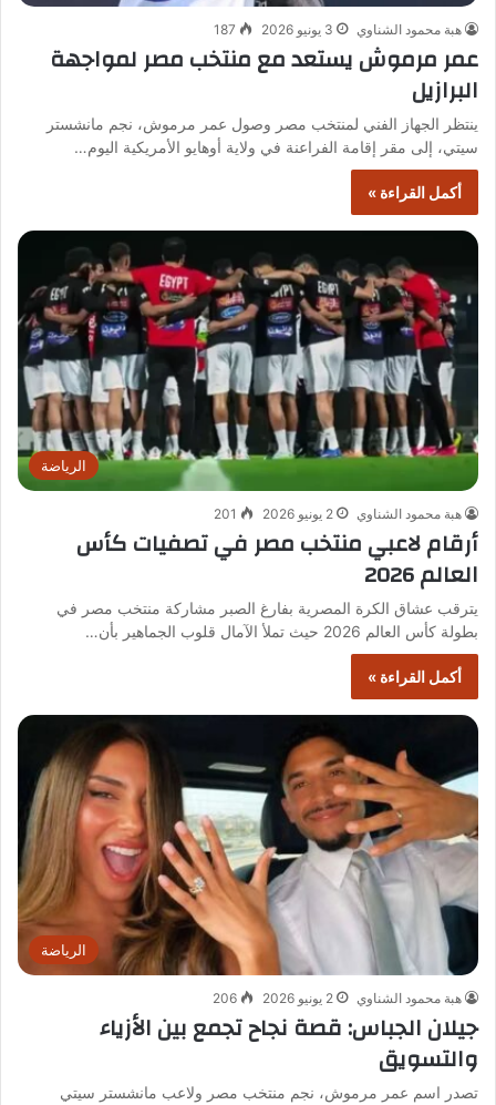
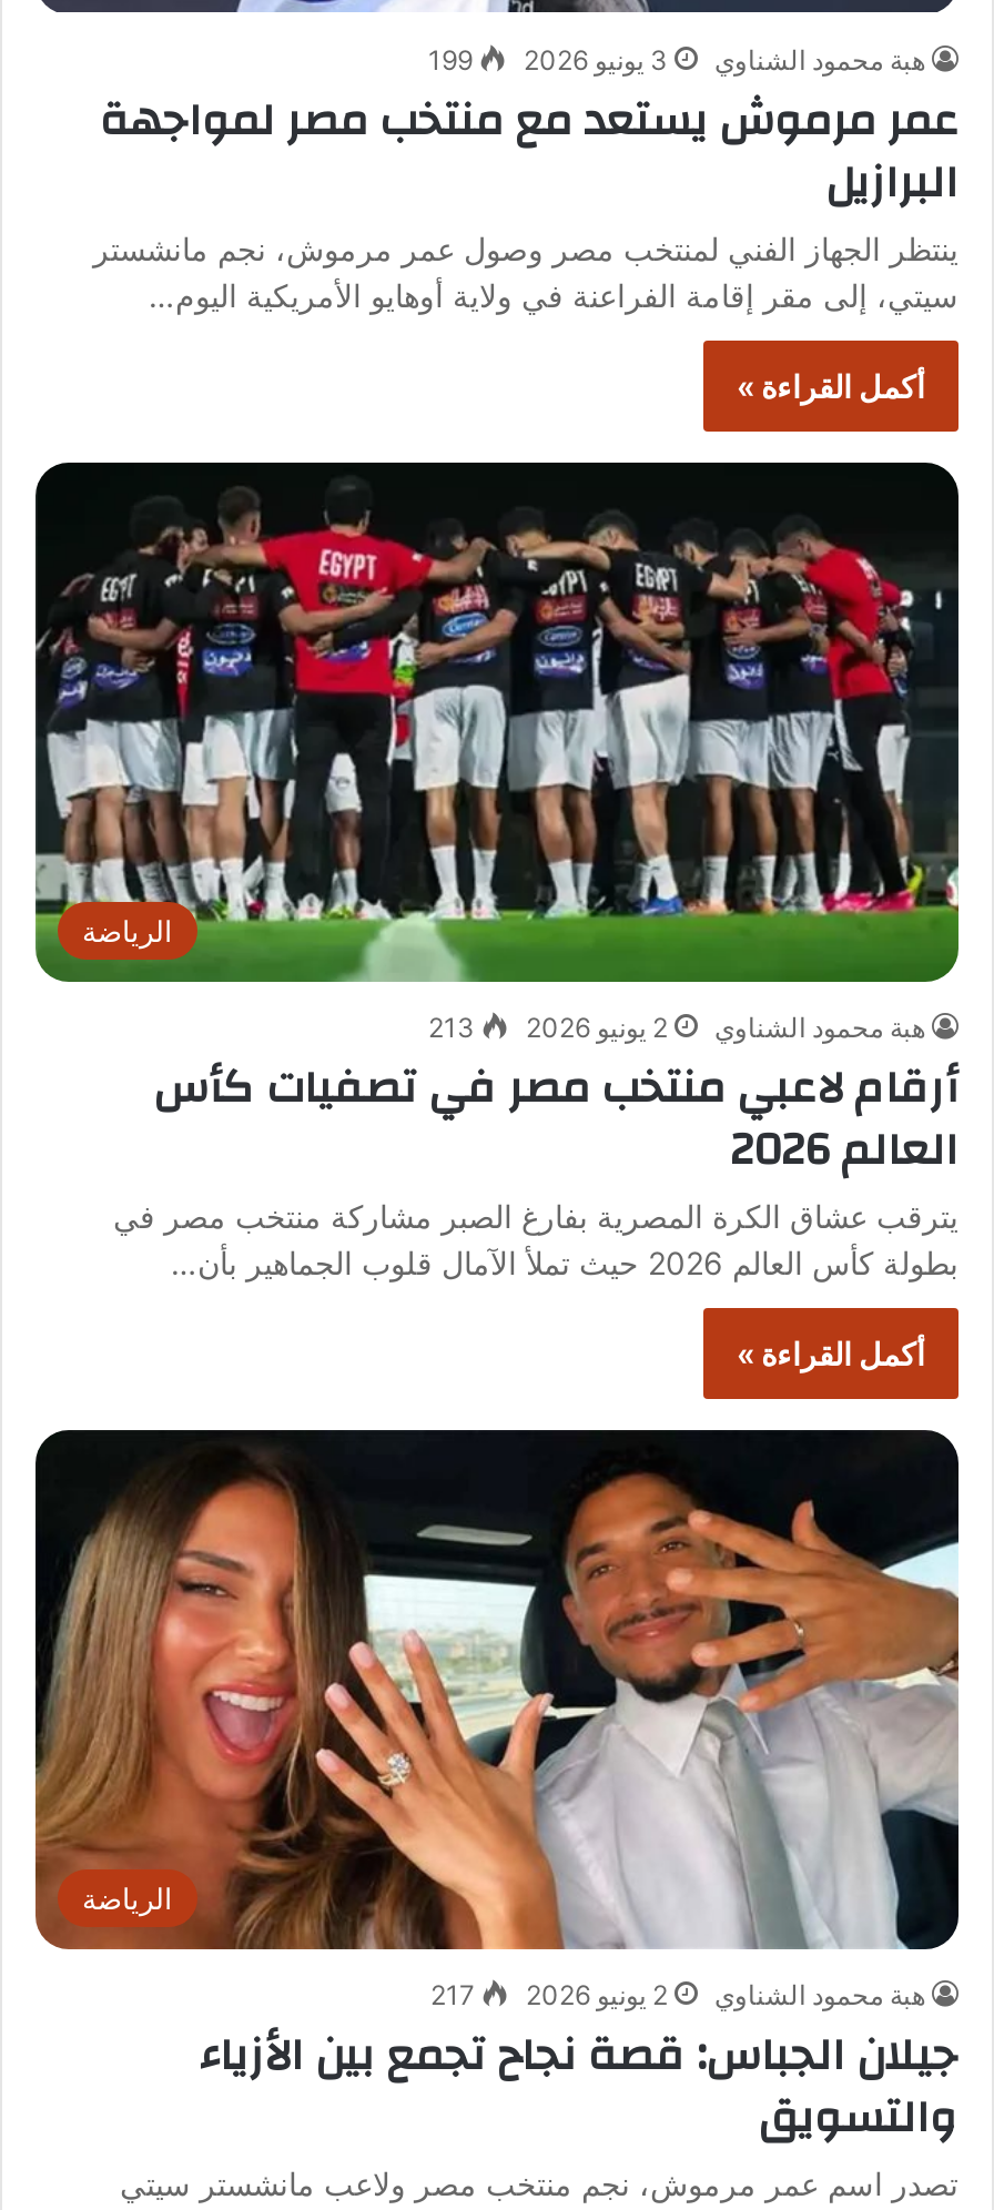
- 187
+ 199

- 201
+ 213

- 206
+ 217
